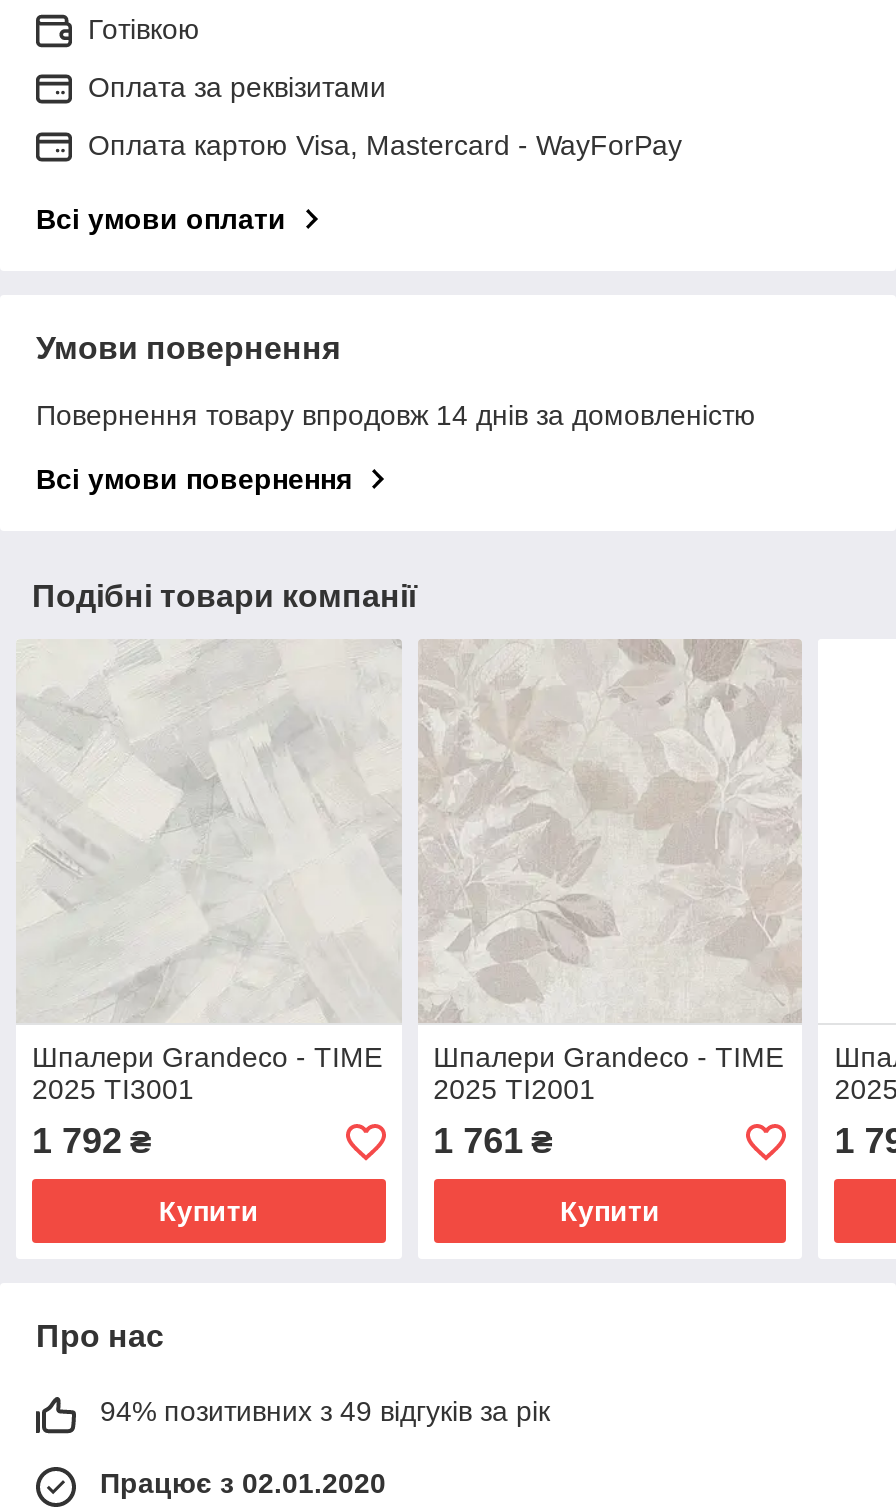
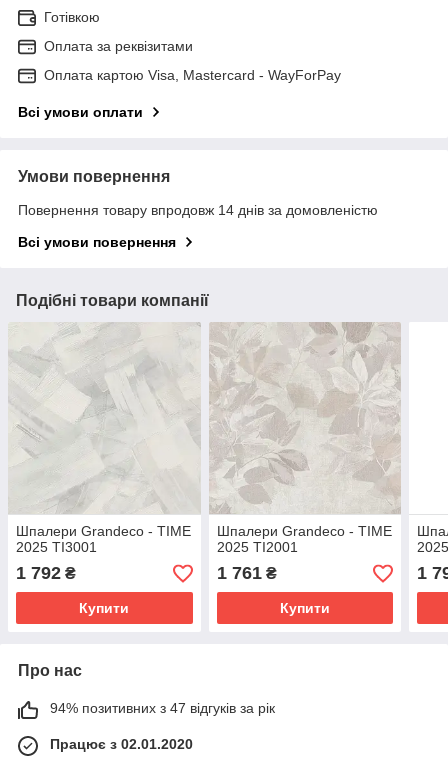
- 94% позитивних з 49 відгуків за рік
+ 94% позитивних з 47 відгуків за рік
